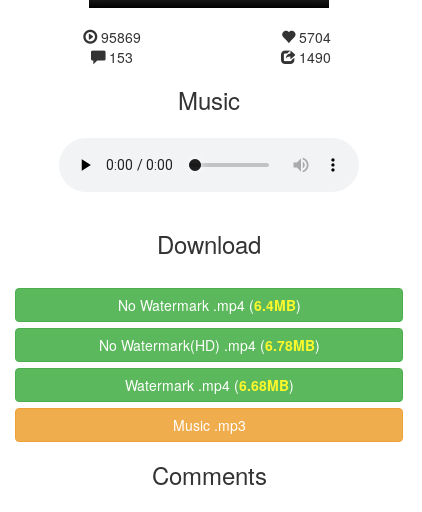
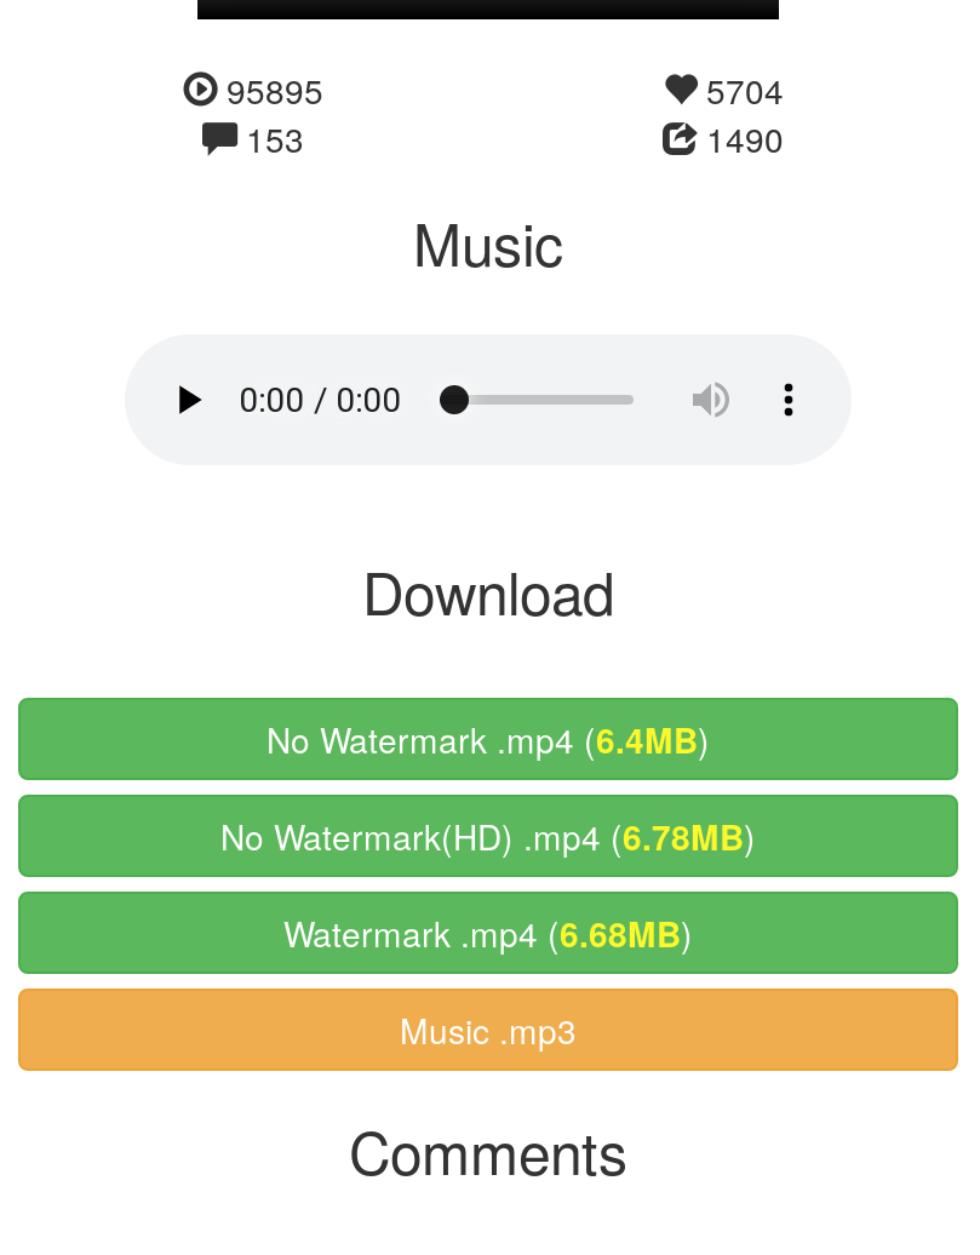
- 95869
+ 95895
